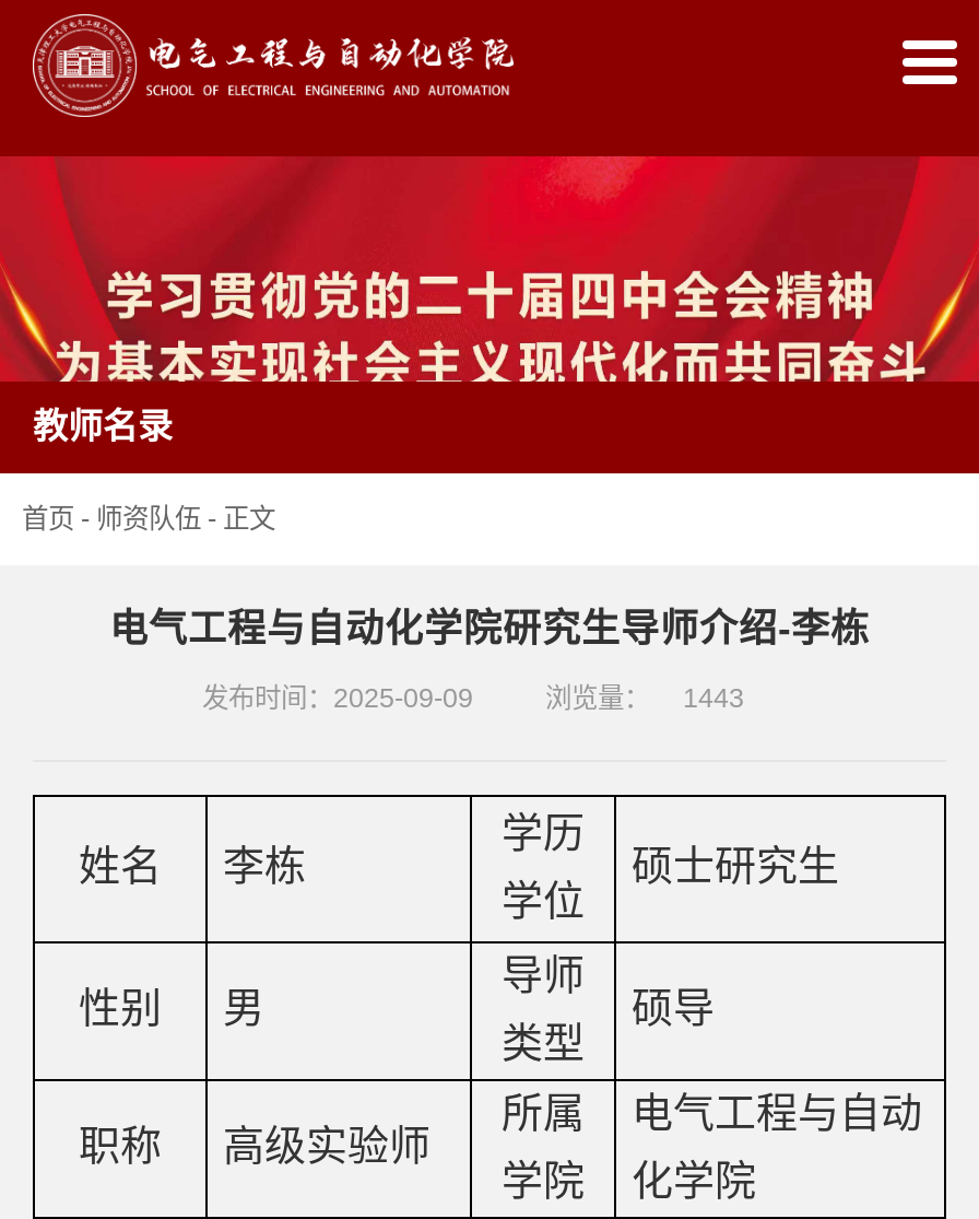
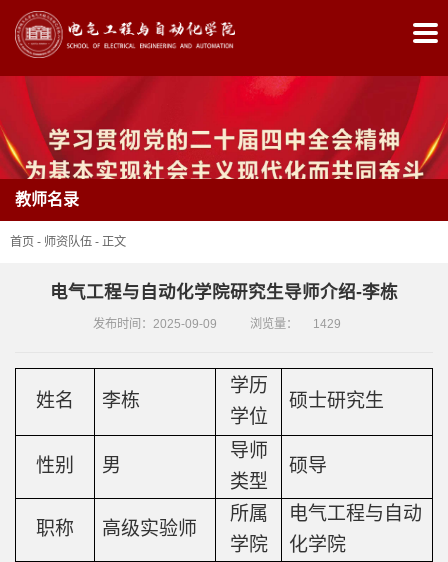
- 浏览量： 1443
+ 浏览量： 1429
